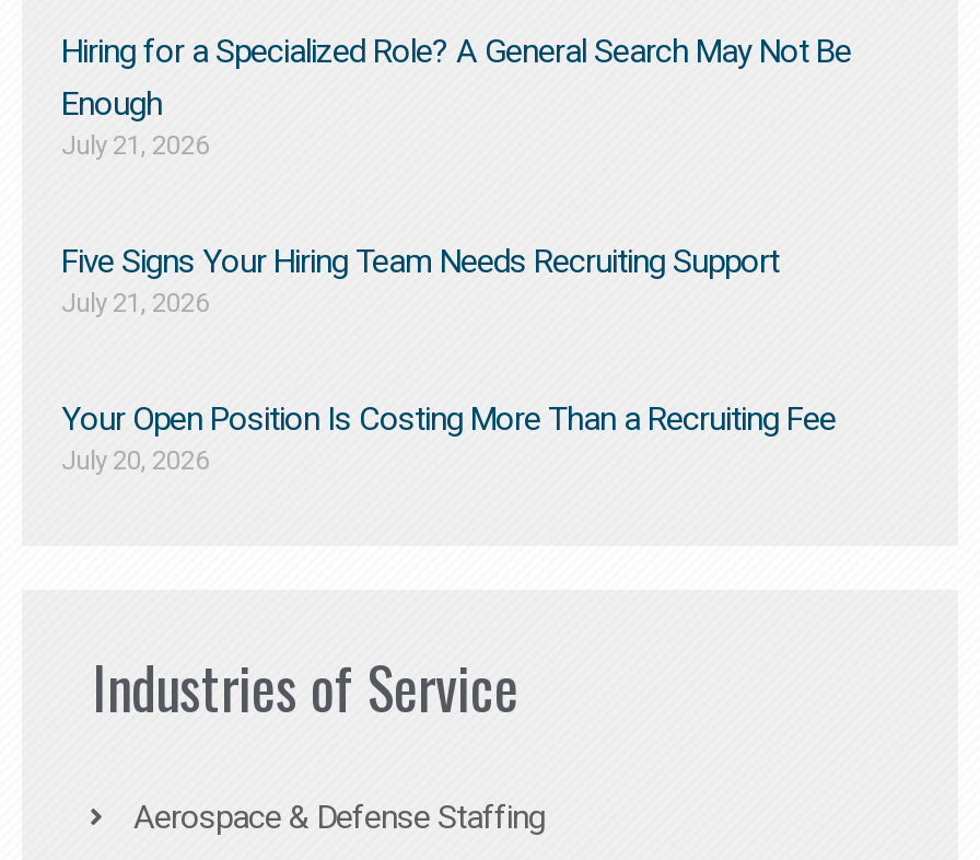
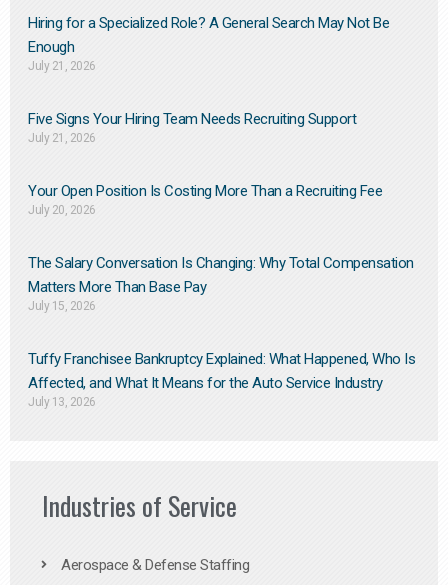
+ The Salary Conversation Is Changing: Why Total Compensation
+ Matters More Than Base Pay
+ July 15, 2026
+ Tuffy Franchisee Bankruptcy Explained: What Happened, Who Is
+ Affected, and What It Means for the Auto Service Industry
+ July 13, 2026
